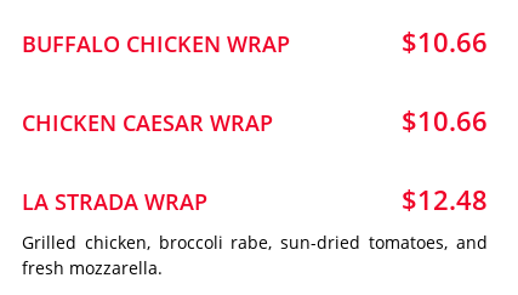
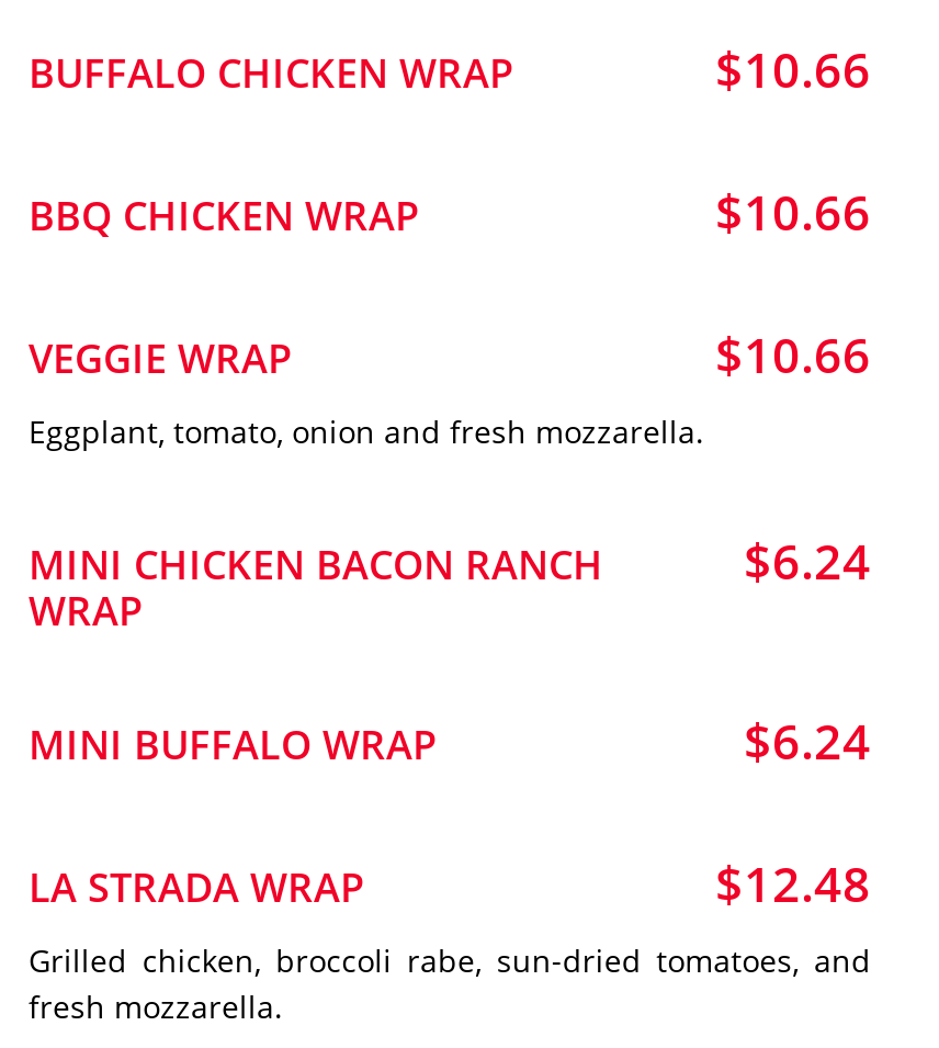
- CHICKEN CAESAR WRAP
+ BBQ CHICKEN WRAP

+ VEGGIE WRAP
+ $10.66
+ Eggplant, tomato, onion and fresh mozzarella.
+ MINI CHICKEN BACON RANCH
+ WRAP

+ $6.24
+ MINI BUFFALO WRAP
+ $6.24
